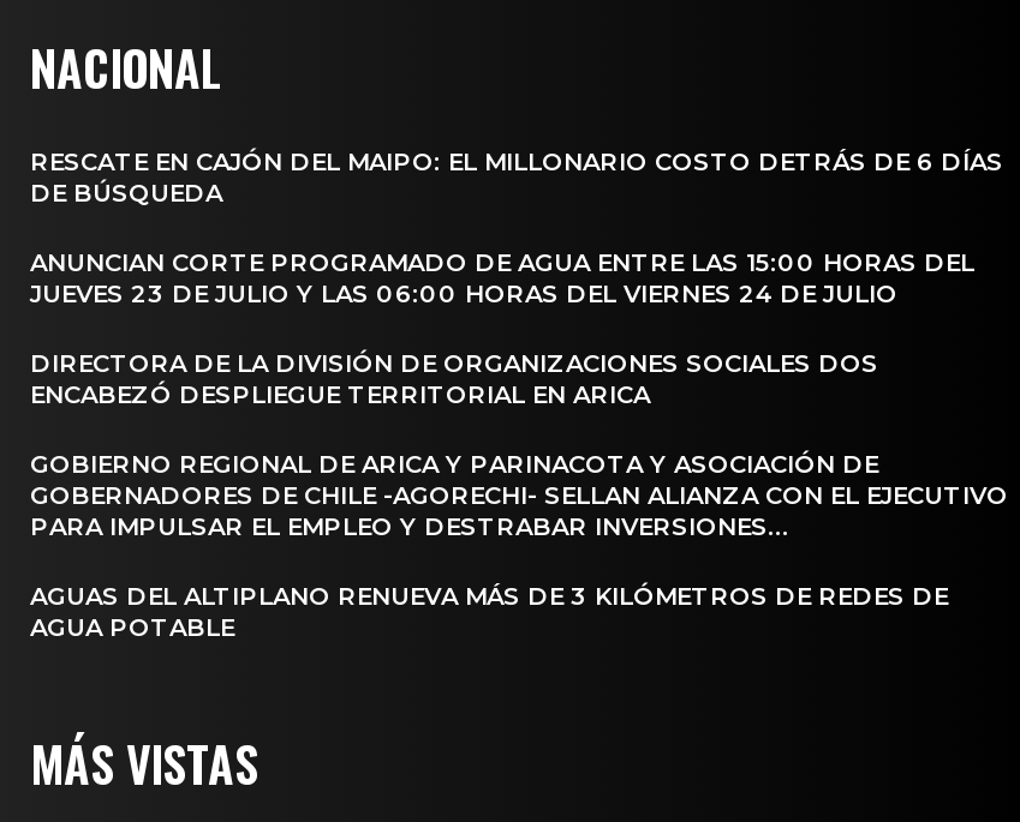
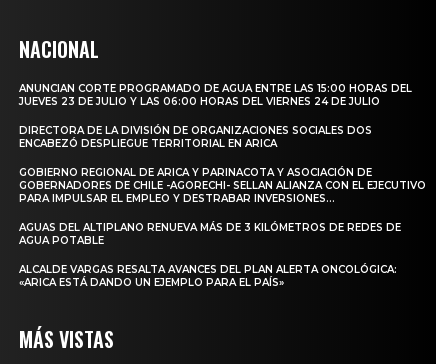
- RESCATE EN CAJÓN DEL MAIPO: EL MILLONARIO COSTO DETRÁS DE 6 DÍAS
- DE BÚSQUEDA

moved up: ANUNCIAN CORTE PROGRAMADO DE AGUA ENTRE LAS 15:00 HORAS DEL | JUEVES 23 DE JULIO Y LAS 06:00 HORAS DEL VIERNES 24 DE JULIO | DIRECTORA DE LA DIVISIÓN DE ORGANIZACIONES SOCIALES DOS | ... | AGUAS DEL ALTIPLANO RENUEVA MÁS DE 3 KILÓMETROS DE REDES DE | AGUA POTABLE

+ ALCALDE VARGAS RESALTA AVANCES DEL PLAN ALERTA ONCOLÓGICA:
+ «ARICA ESTÁ DANDO UN EJEMPLO PARA EL PAÍS»
